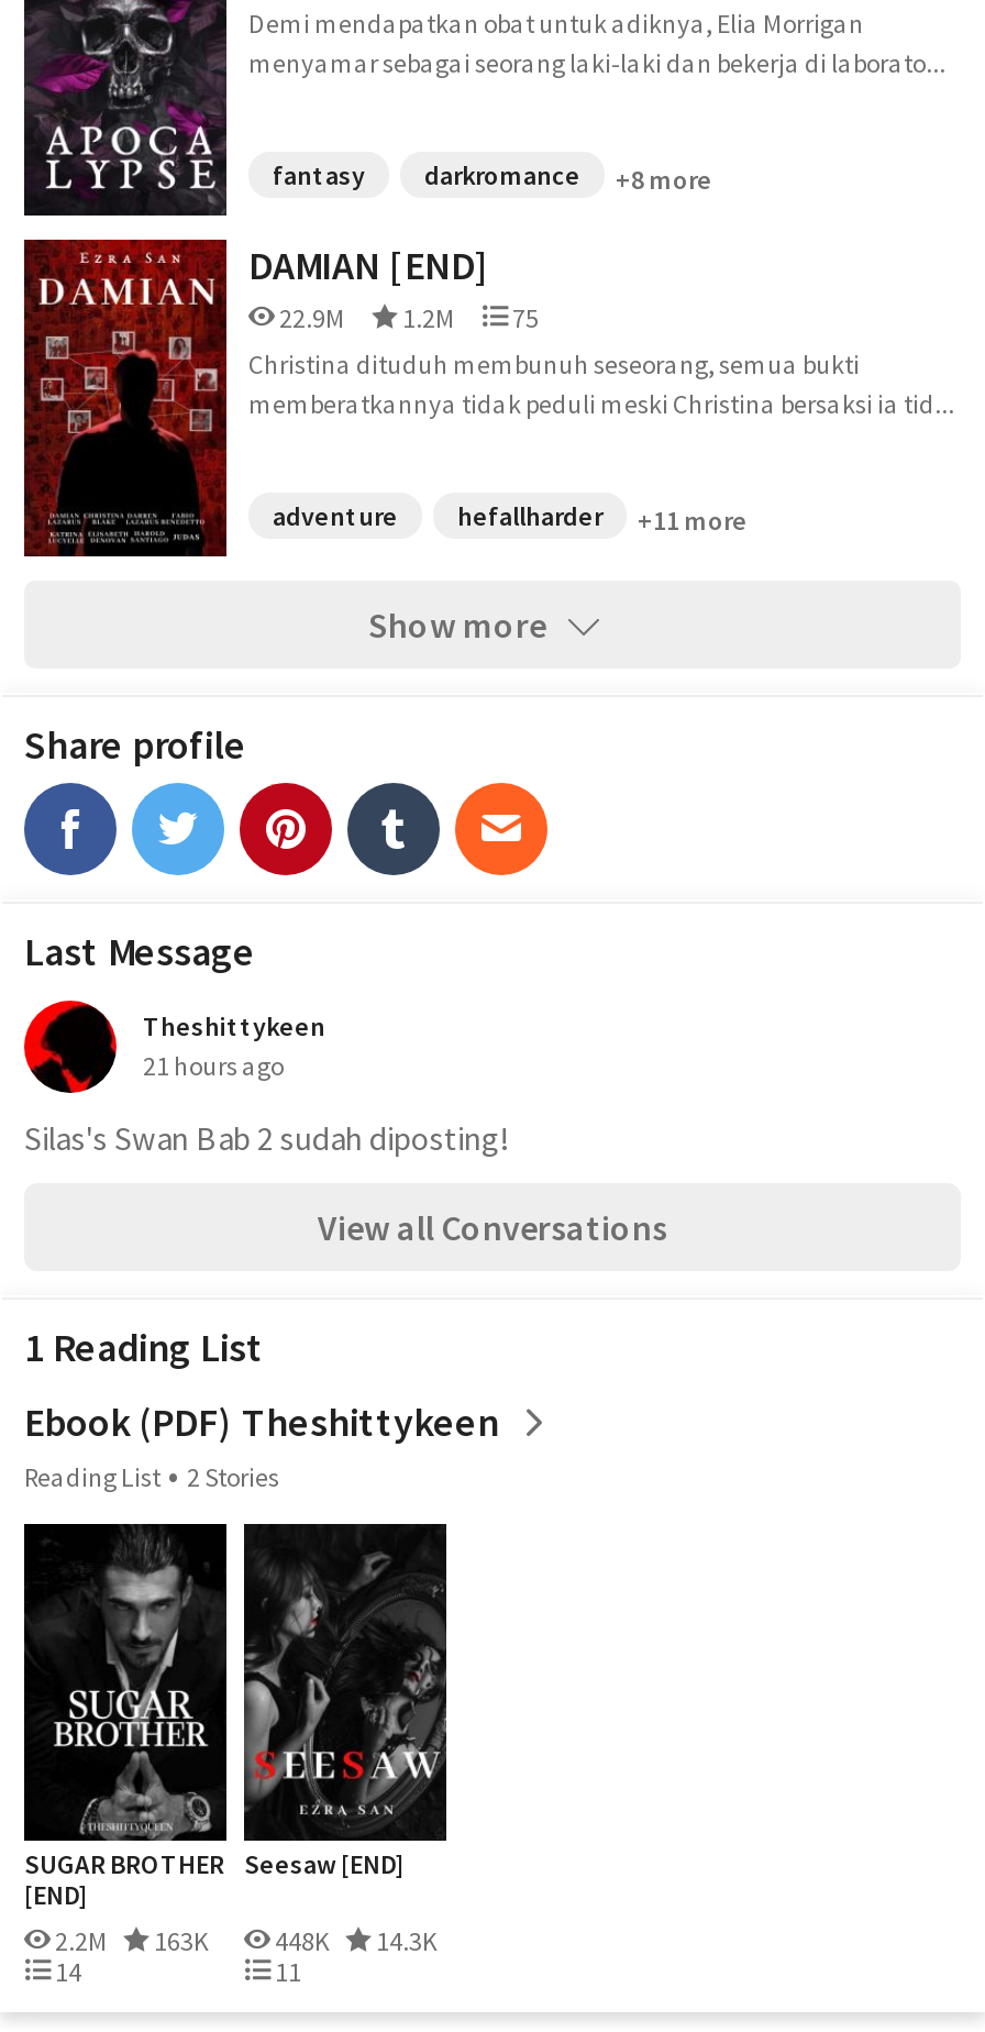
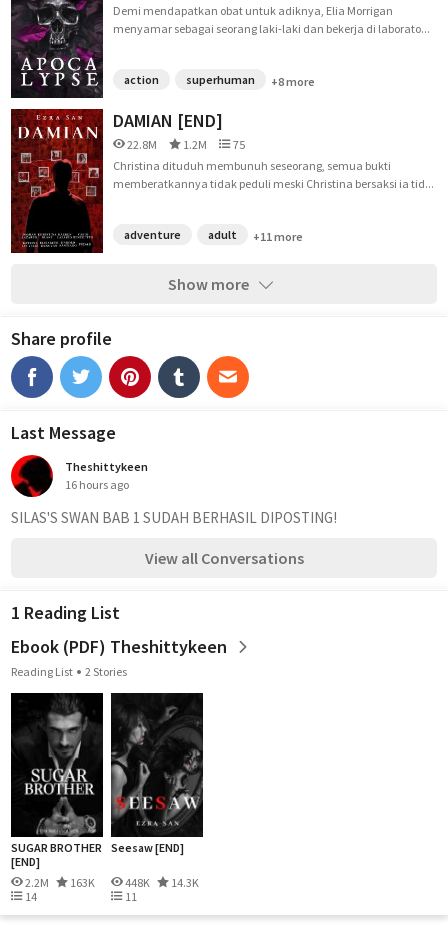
- fantasy
- darkromance
+ action
+ superhuman

- 22.9M 1.2M 75
+ 22.8M 1.2M 75

- hefallharder
+ adult

- 21 hours ago
+ 16 hours ago

- Silas's Swan Bab 2 sudah diposting!
+ SILAS'S SWAN BAB 1 SUDAH BERHASIL DIPOSTING!
